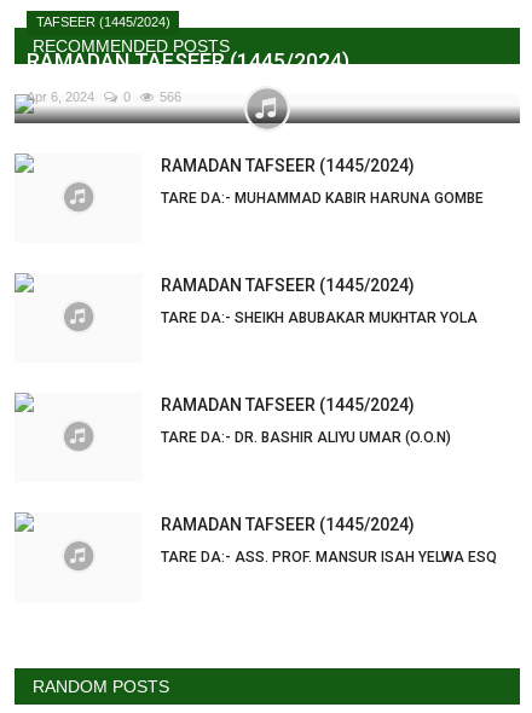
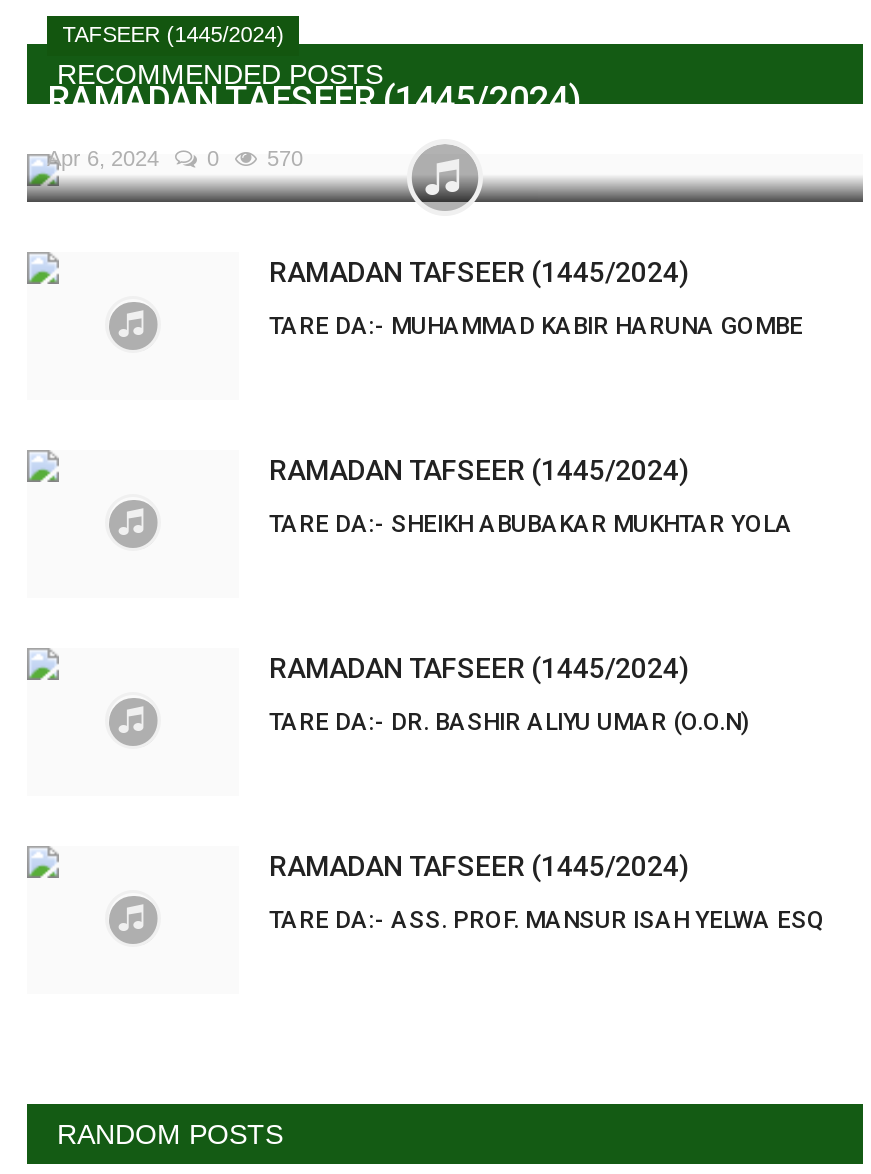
- Apr 6, 2024 0 566
+ Apr 6, 2024 0 570
